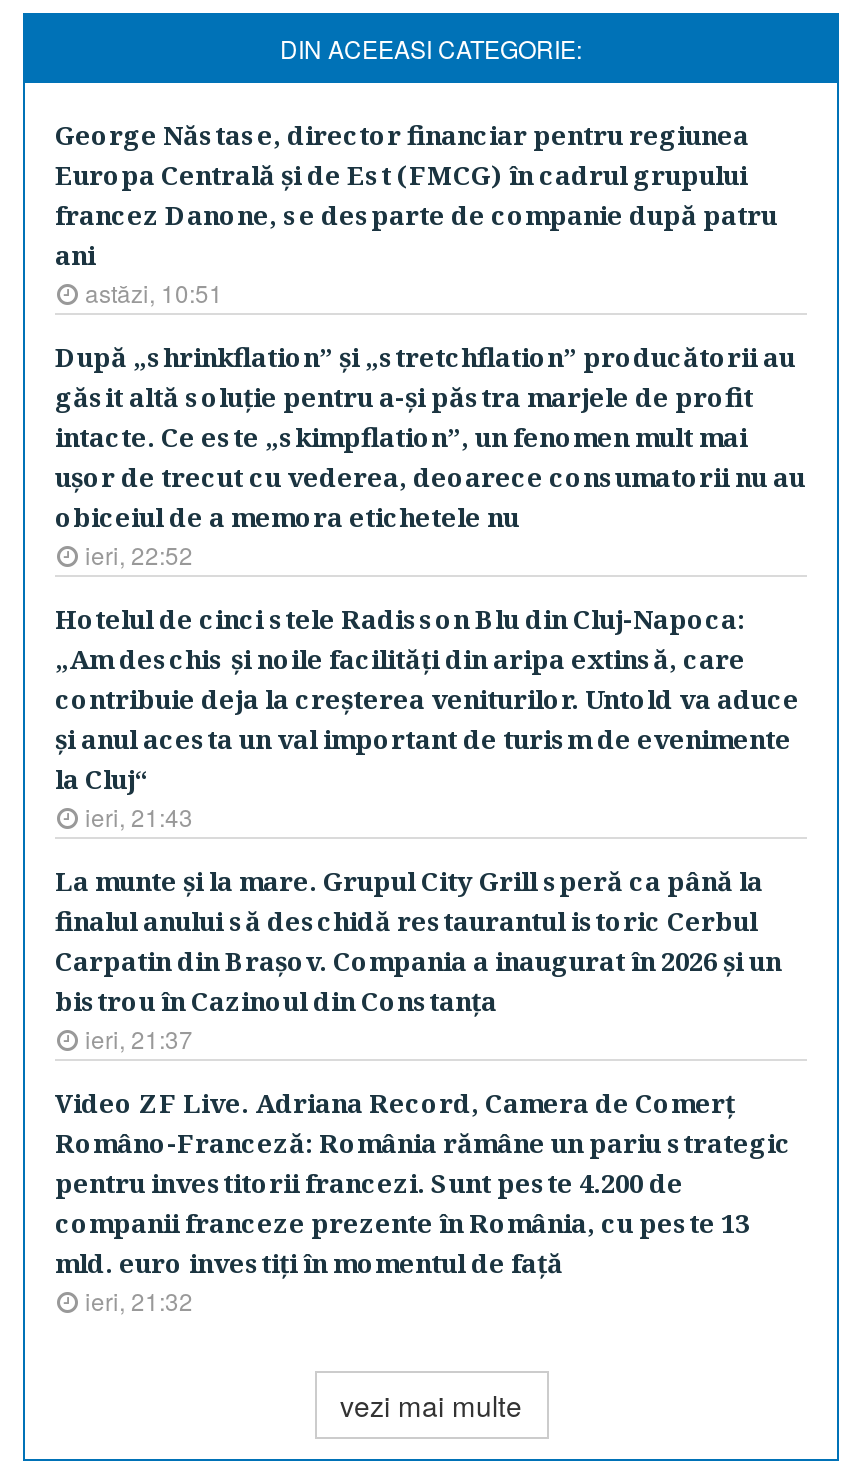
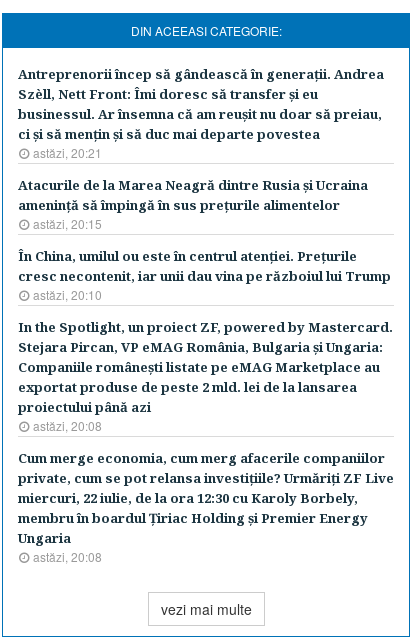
- George Năstase, director financiar pentru regiunea
- Europa Centrală şi de Est (FMCG) în cadrul grupului
- francez Danone, se desparte de companie după patru
- ani
- astăzi, 10:51
+ Antreprenorii încep să gândească în generaţii. Andrea
+ Szèll, Nett Front: Îmi doresc să transfer şi eu
+ businessul. Ar însemna că am reuşit nu doar să preiau,
+ ci şi să menţin şi să duc mai departe povestea
+ astăzi, 20:21

- După „shrinkflation” şi „stretchflation” producătorii au
- găsit altă soluţie pentru a-şi păstra marjele de profit
- intacte. Ce este „skimpflation”, un fenomen mult mai
- uşor de trecut cu vederea, deoarece consumatorii nu au
- obiceiul de a memora etichetele nu
- ieri, 22:52
+ Atacurile de la Marea Neagră dintre Rusia şi Ucraina
+ ameninţă să împingă în sus preţurile alimentelor
+ astăzi, 20:15

- Hotelul de cinci stele Radisson Blu din Cluj-Napoca:
- „Am deschis şi noile facilităţi din aripa extinsă, care
- contribuie deja la creşterea veniturilor. Untold va aduce
- şi anul acesta un val important de turism de evenimente
- la Cluj“
- ieri, 21:43
+ În China, umilul ou este în centrul atenţiei. Preţurile
+ cresc necontenit, iar unii dau vina pe războiul lui Trump
+ astăzi, 20:10

- La munte şi la mare. Grupul City Grill speră ca până la
- finalul anului să deschidă restaurantul istoric Cerbul
- Carpatin din Braşov. Compania a inaugurat în 2026 şi un
- bistrou în Cazinoul din Constanţa
- ieri, 21:37
+ In the Spotlight, un proiect ZF, powered by Mastercard.
+ Stejara Pircan, VP eMAG România, Bulgaria şi Ungaria:
+ Companiile româneşti listate pe eMAG Marketplace au
+ exportat produse de peste 2 mld. lei de la lansarea
+ proiectului până azi
+ astăzi, 20:08

- Video ZF Live. Adriana Record, Camera de Comerţ
- Româno-Franceză: România rămâne un pariu strategic
- pentru investitorii francezi. Sunt peste 4.200 de
- companii franceze prezente în România, cu peste 13
- mld. euro investiţi în momentul de faţă
- ieri, 21:32
+ Cum merge economia, cum merg afacerile companiilor
+ private, cum se pot relansa investiţiile? Urmăriţi ZF Live
+ miercuri, 22 iulie, de la ora 12:30 cu Karoly Borbely,
+ membru în boardul Ţiriac Holding şi Premier Energy
+ Ungaria
+ astăzi, 20:08
